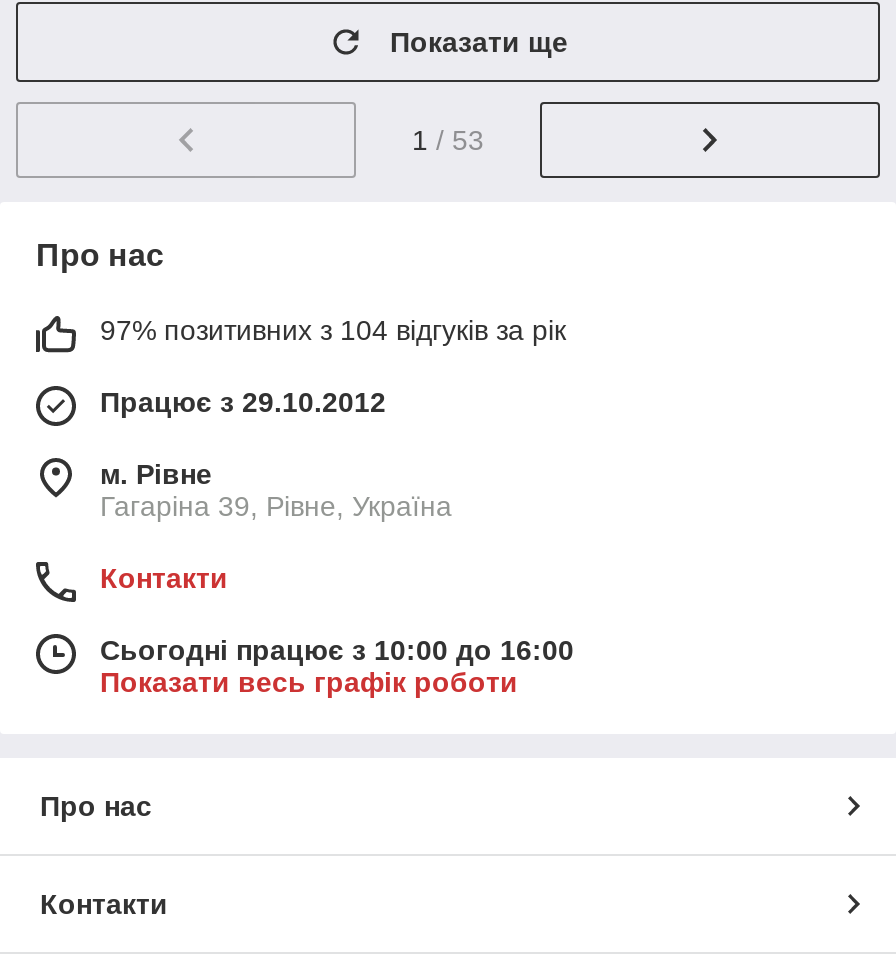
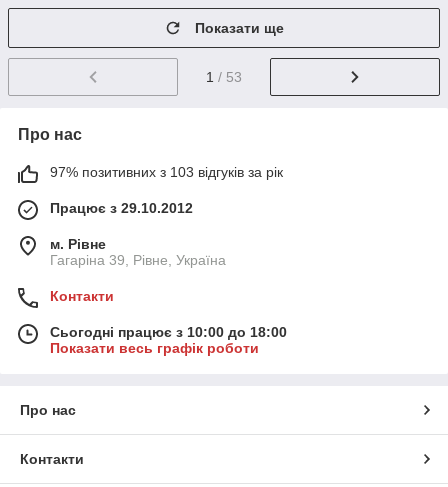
- 97% позитивних з 104 відгуків за рік
+ 97% позитивних з 103 відгуків за рік

- Сьогодні працює з 10:00 до 16:00
+ Сьогодні працює з 10:00 до 18:00
